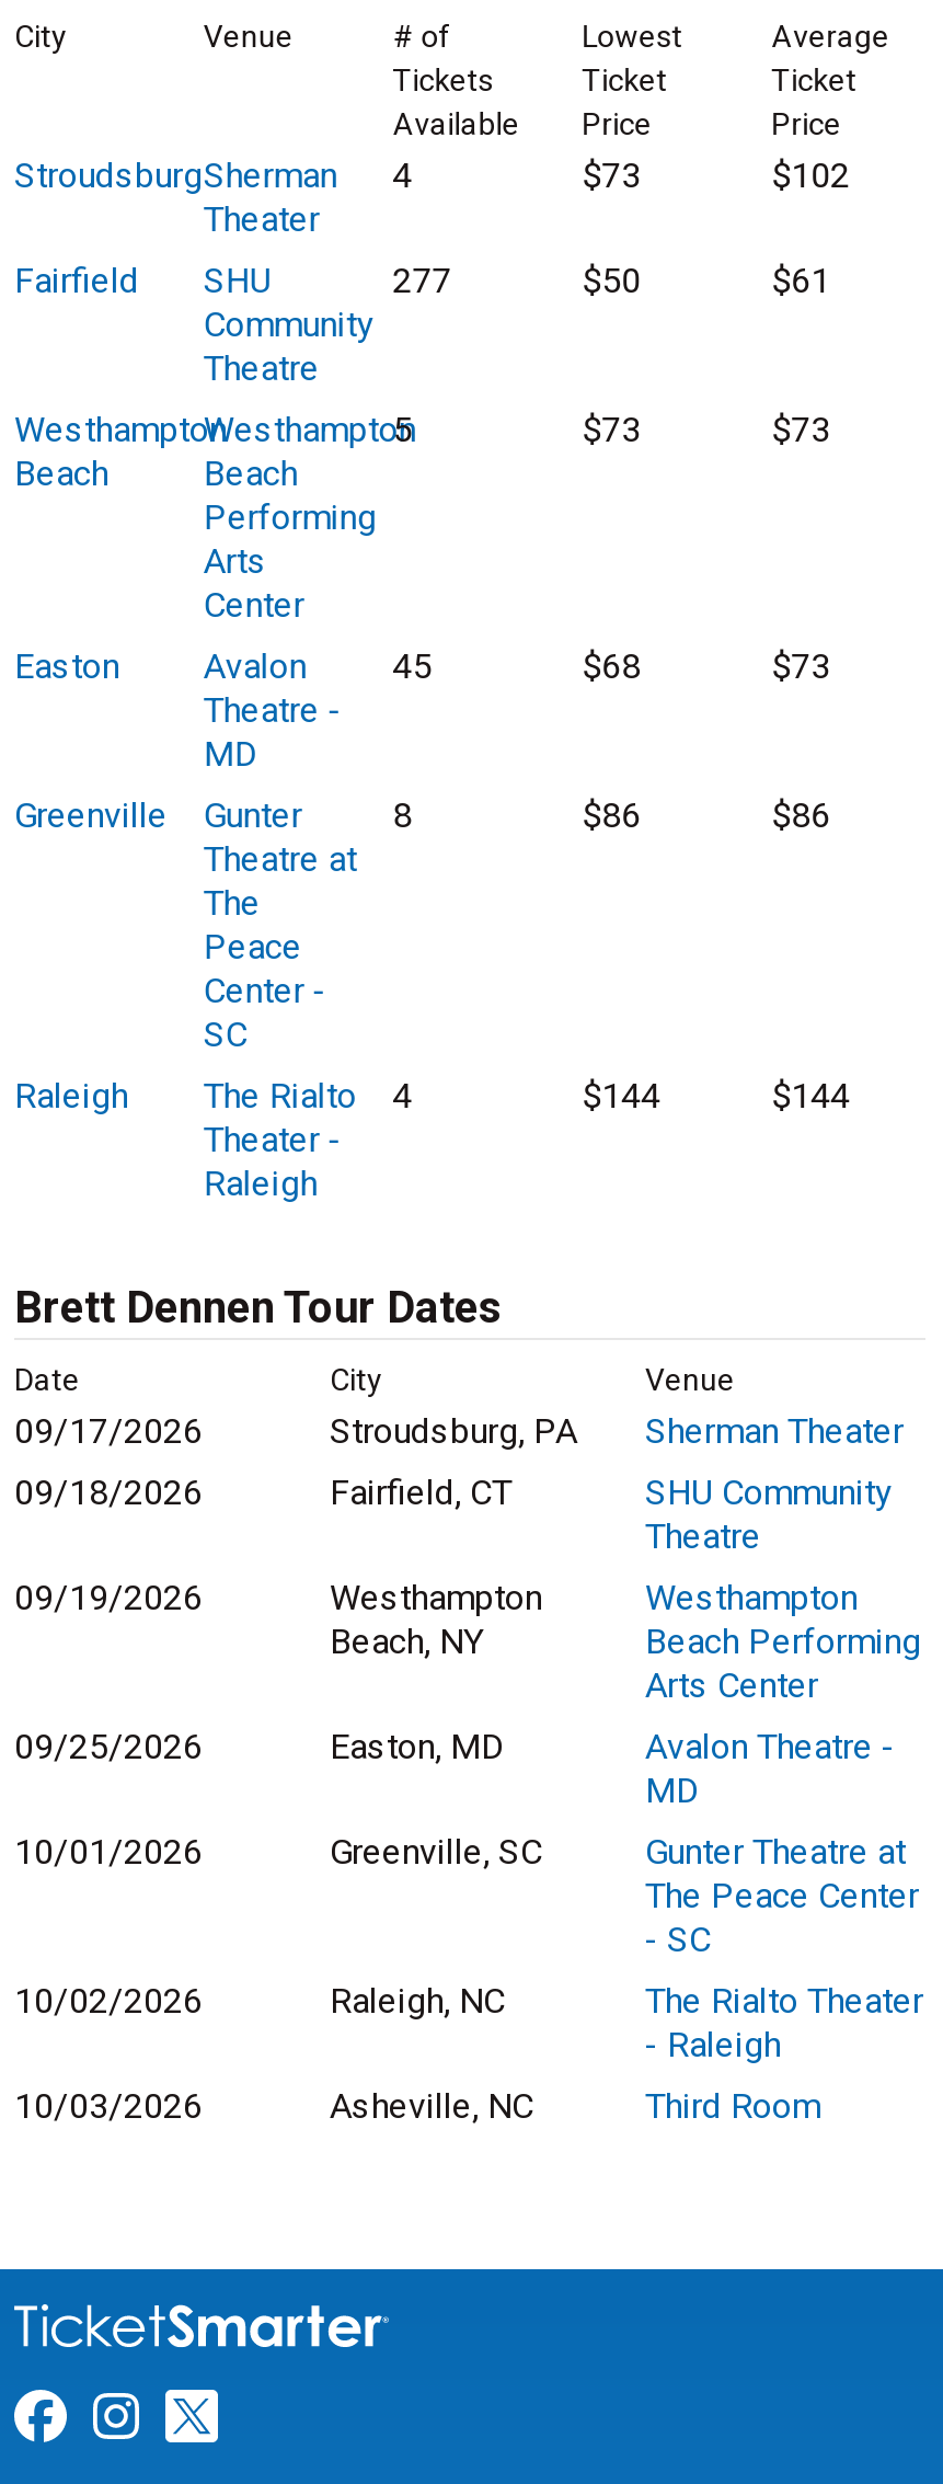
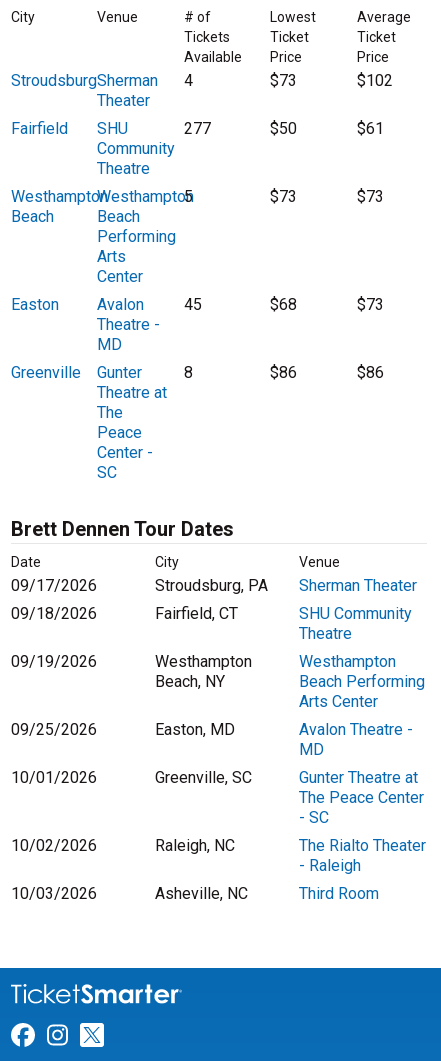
- Raleigh
- The Rialto
- Theater -
- Raleigh

- 4
- $144
- $144
